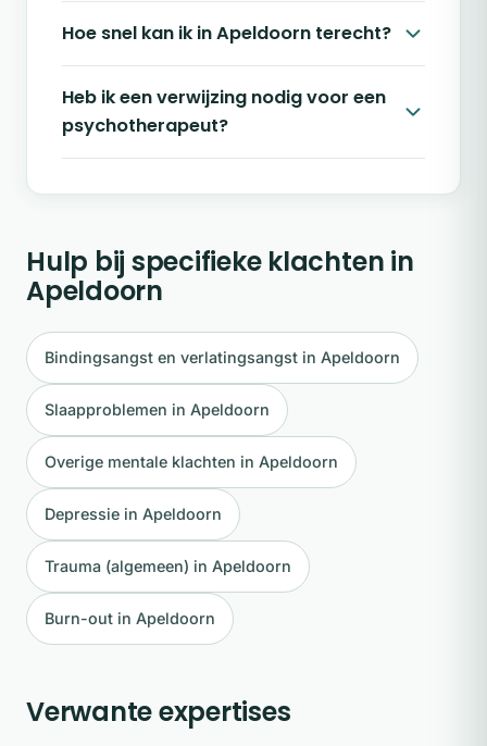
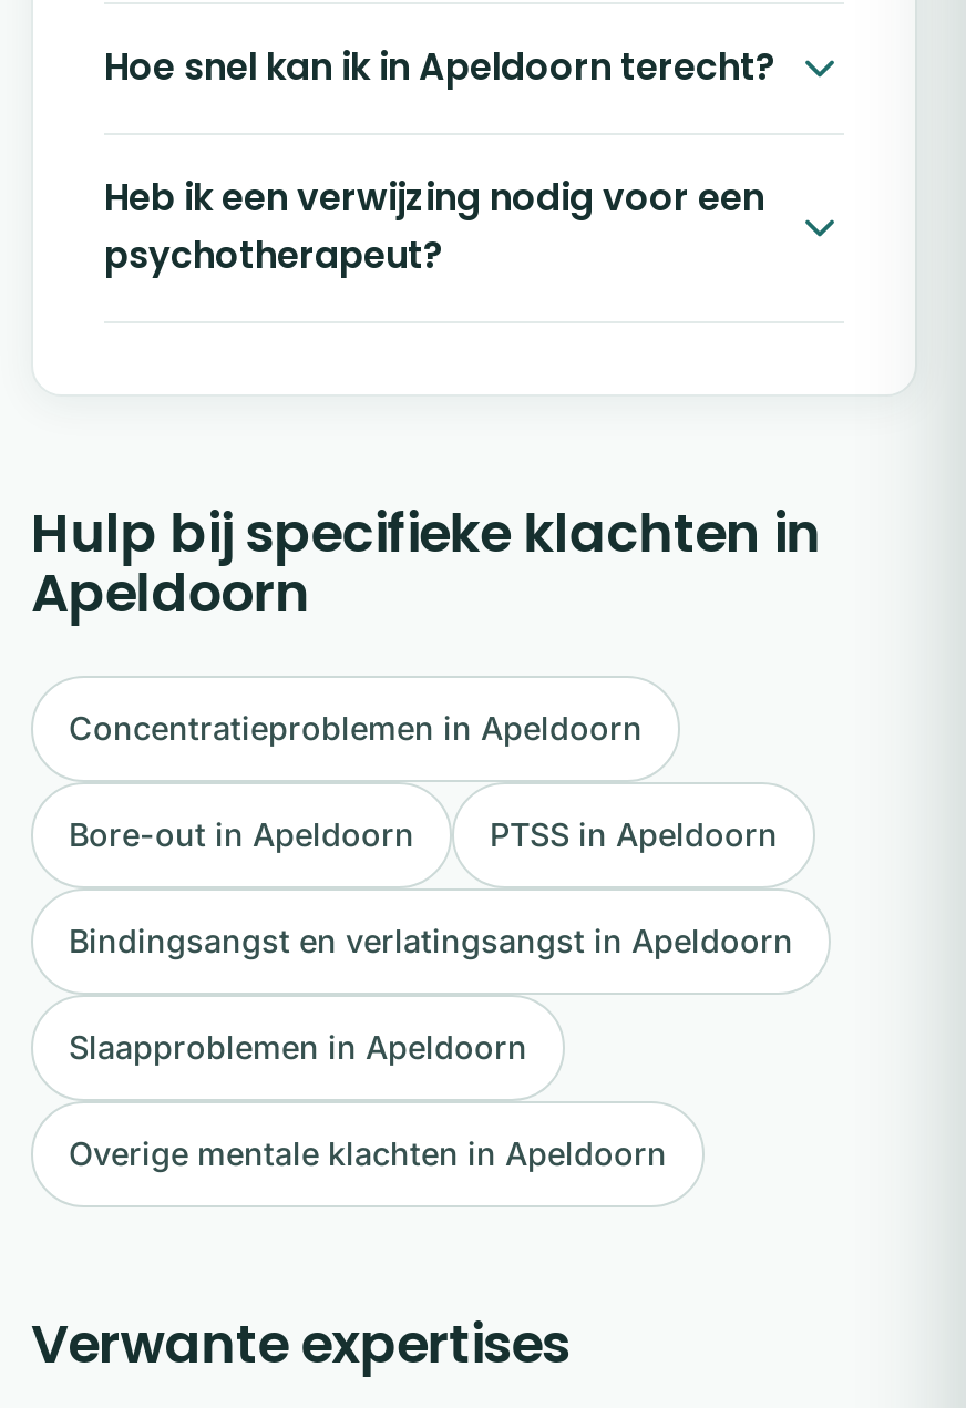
+ Concentratieproblemen in Apeldoorn
+ Bore-out in Apeldoorn
+ PTSS in Apeldoorn

moved down: Bindingsangst en verlatingsangst in Apeldoorn | Slaapproblemen in Apeldoorn | Overige mentale klachten in Apeldoorn

- Depressie in Apeldoorn
- Trauma (algemeen) in Apeldoorn
- Burn-out in Apeldoorn
